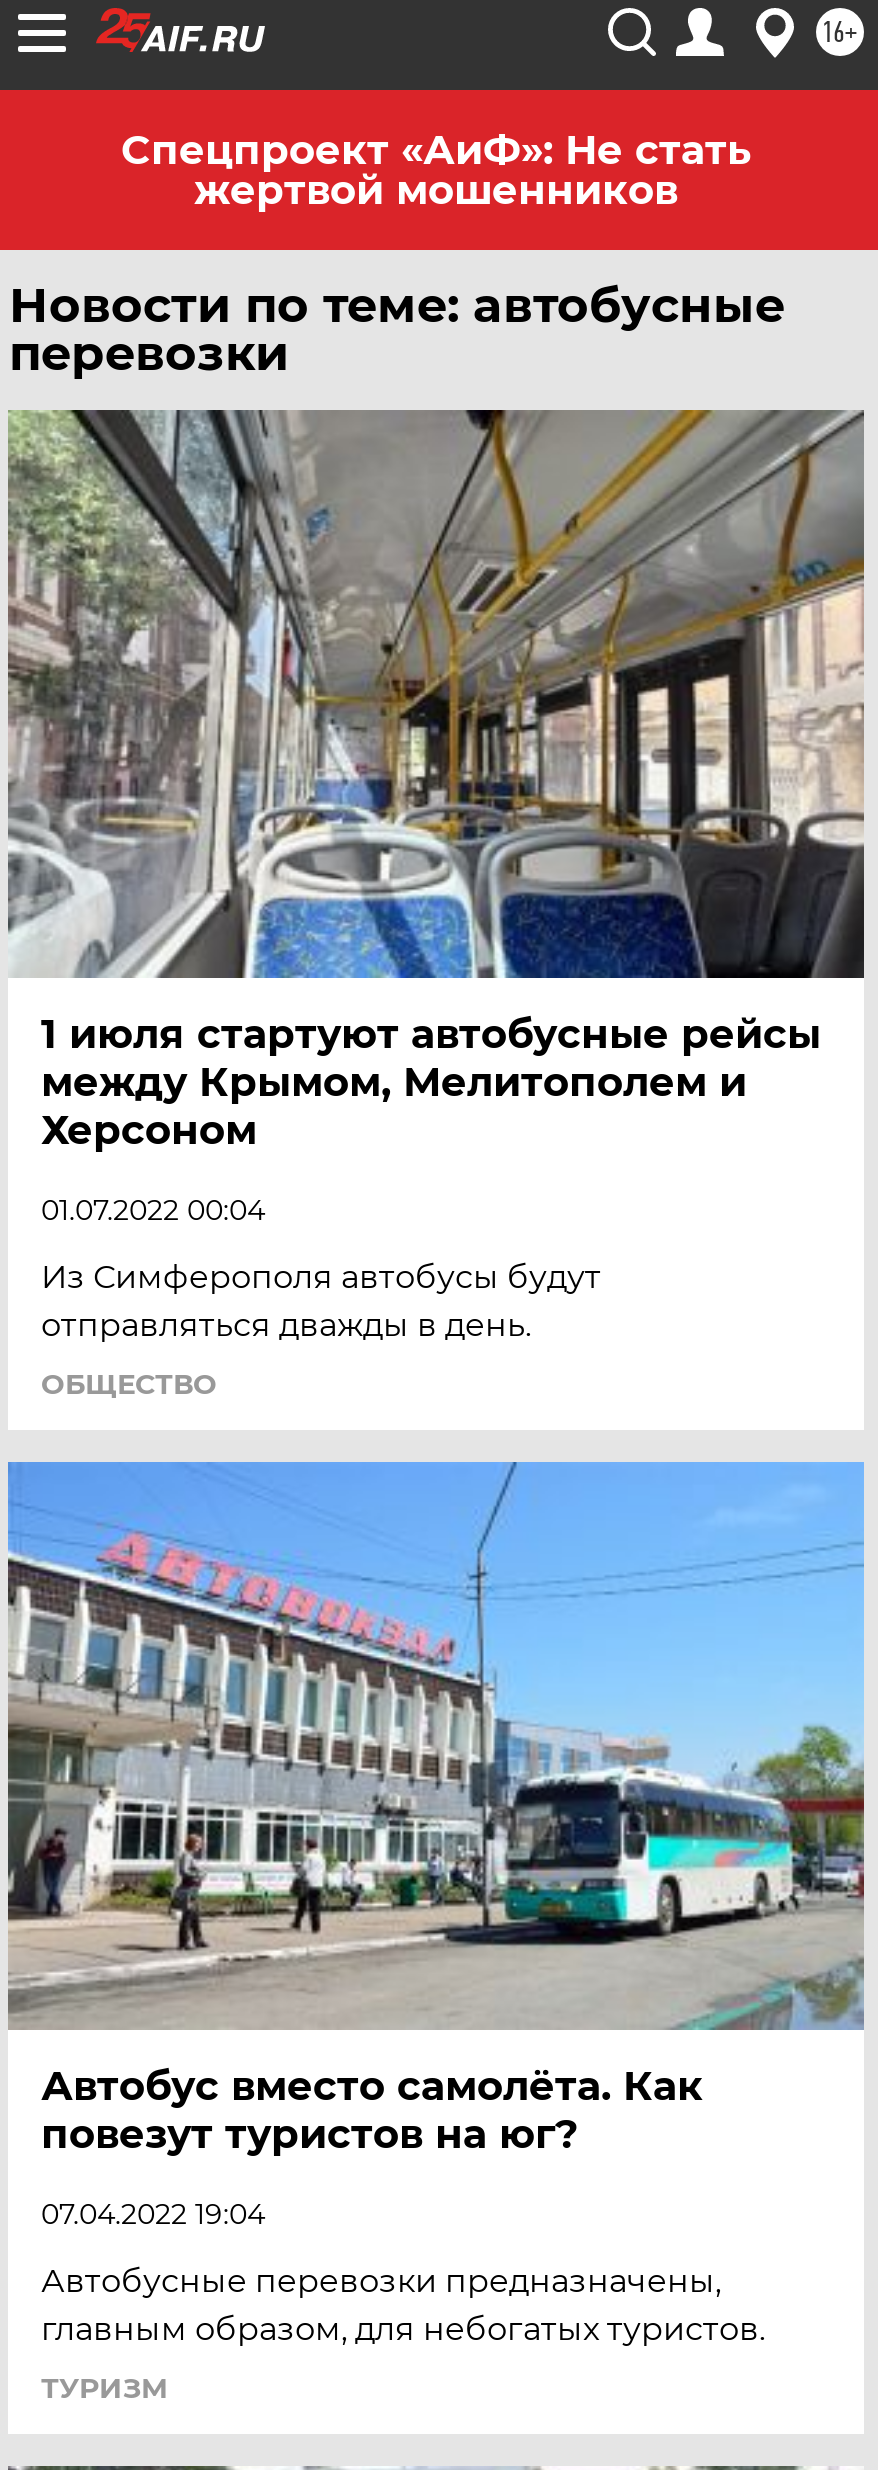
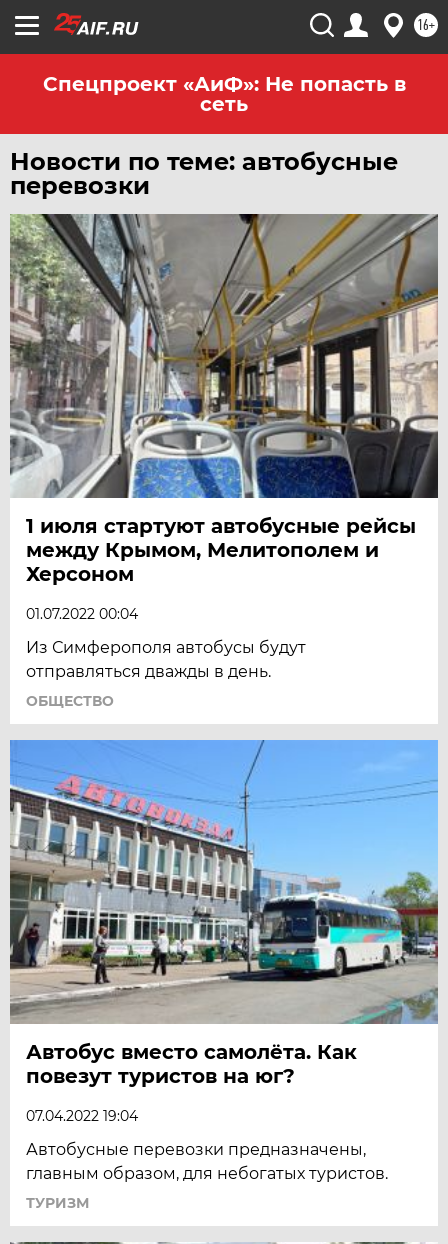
- Спецпроект «АиФ»: Не стать
- жертвой мошенников
+ Спецпроект «АиФ»: Не попасть в
+ сеть
